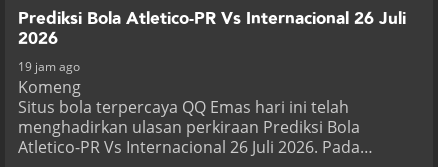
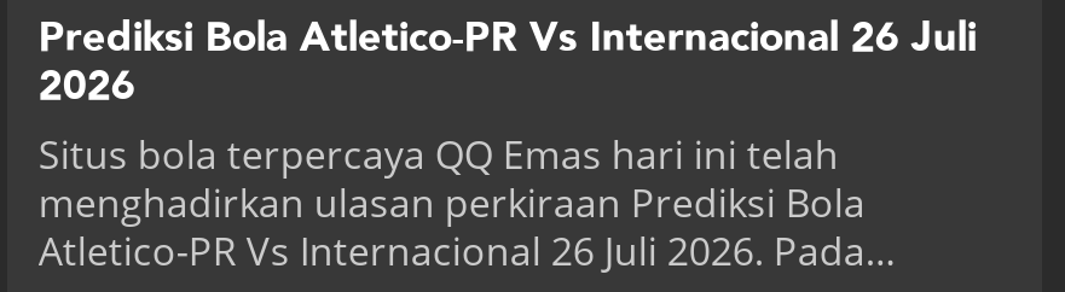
- 19 jam ago
- Komeng
